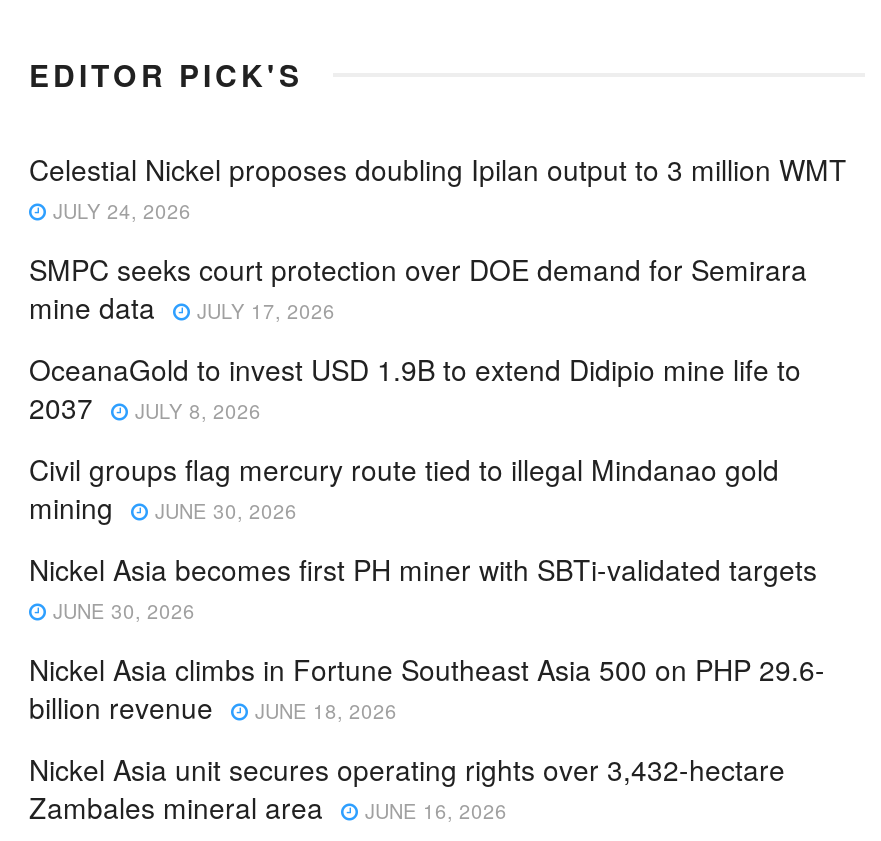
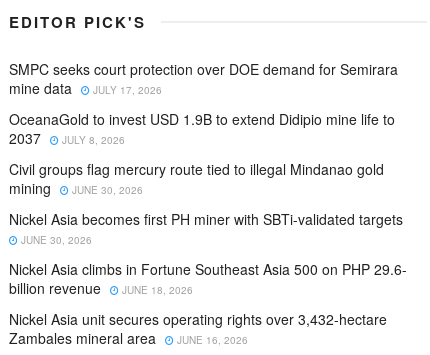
- Celestial Nickel proposes doubling Ipilan output to 3 million WMT
- JULY 24, 2026
